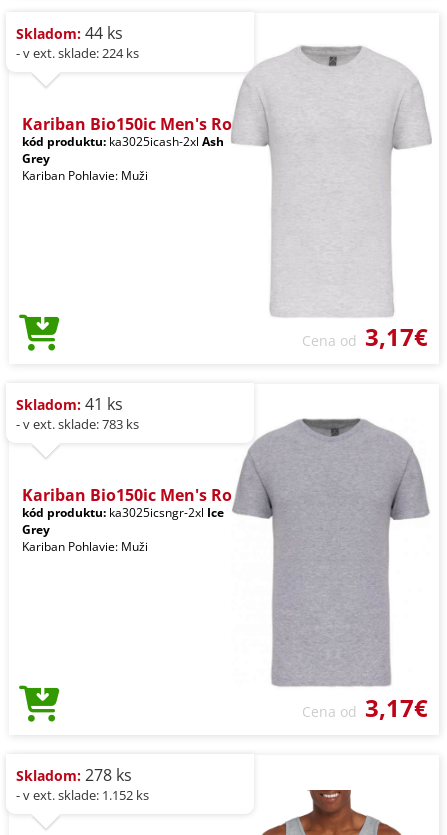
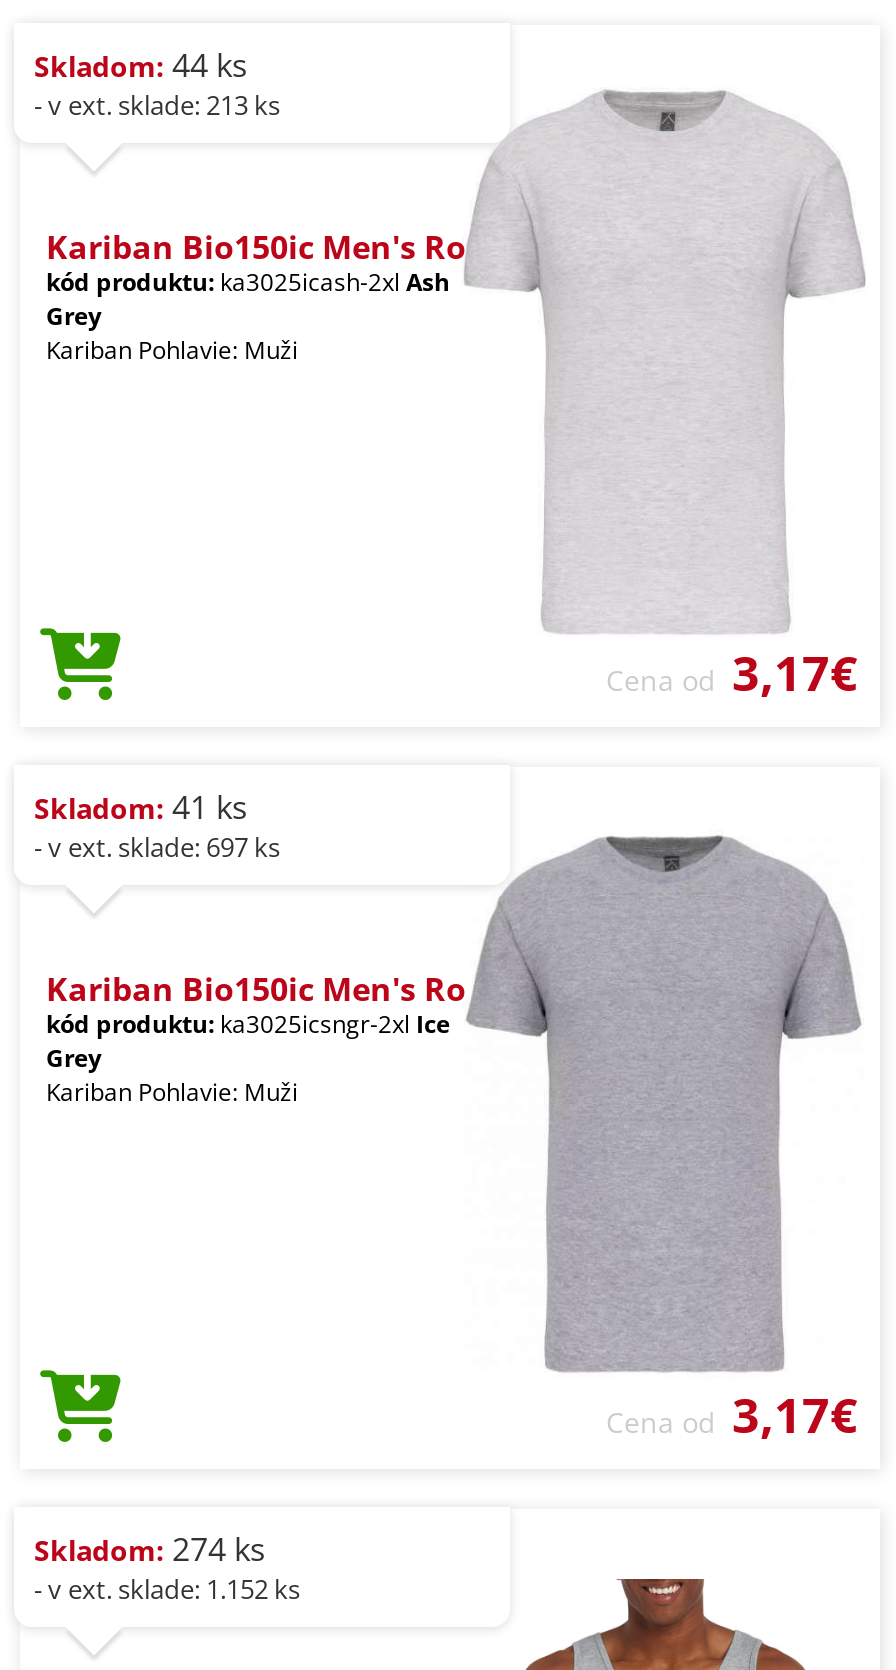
- - v ext. sklade: 224 ks
+ - v ext. sklade: 213 ks

- - v ext. sklade: 783 ks
+ - v ext. sklade: 697 ks

- Skladom: 278 ks
+ Skladom: 274 ks
